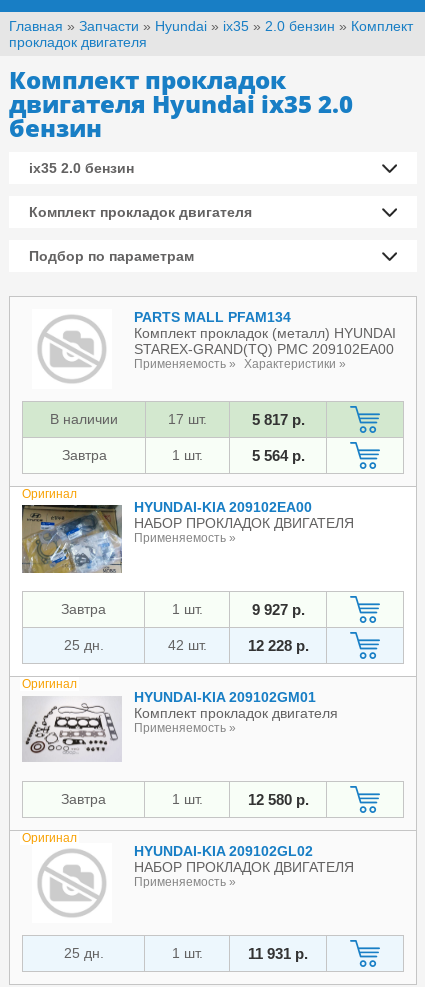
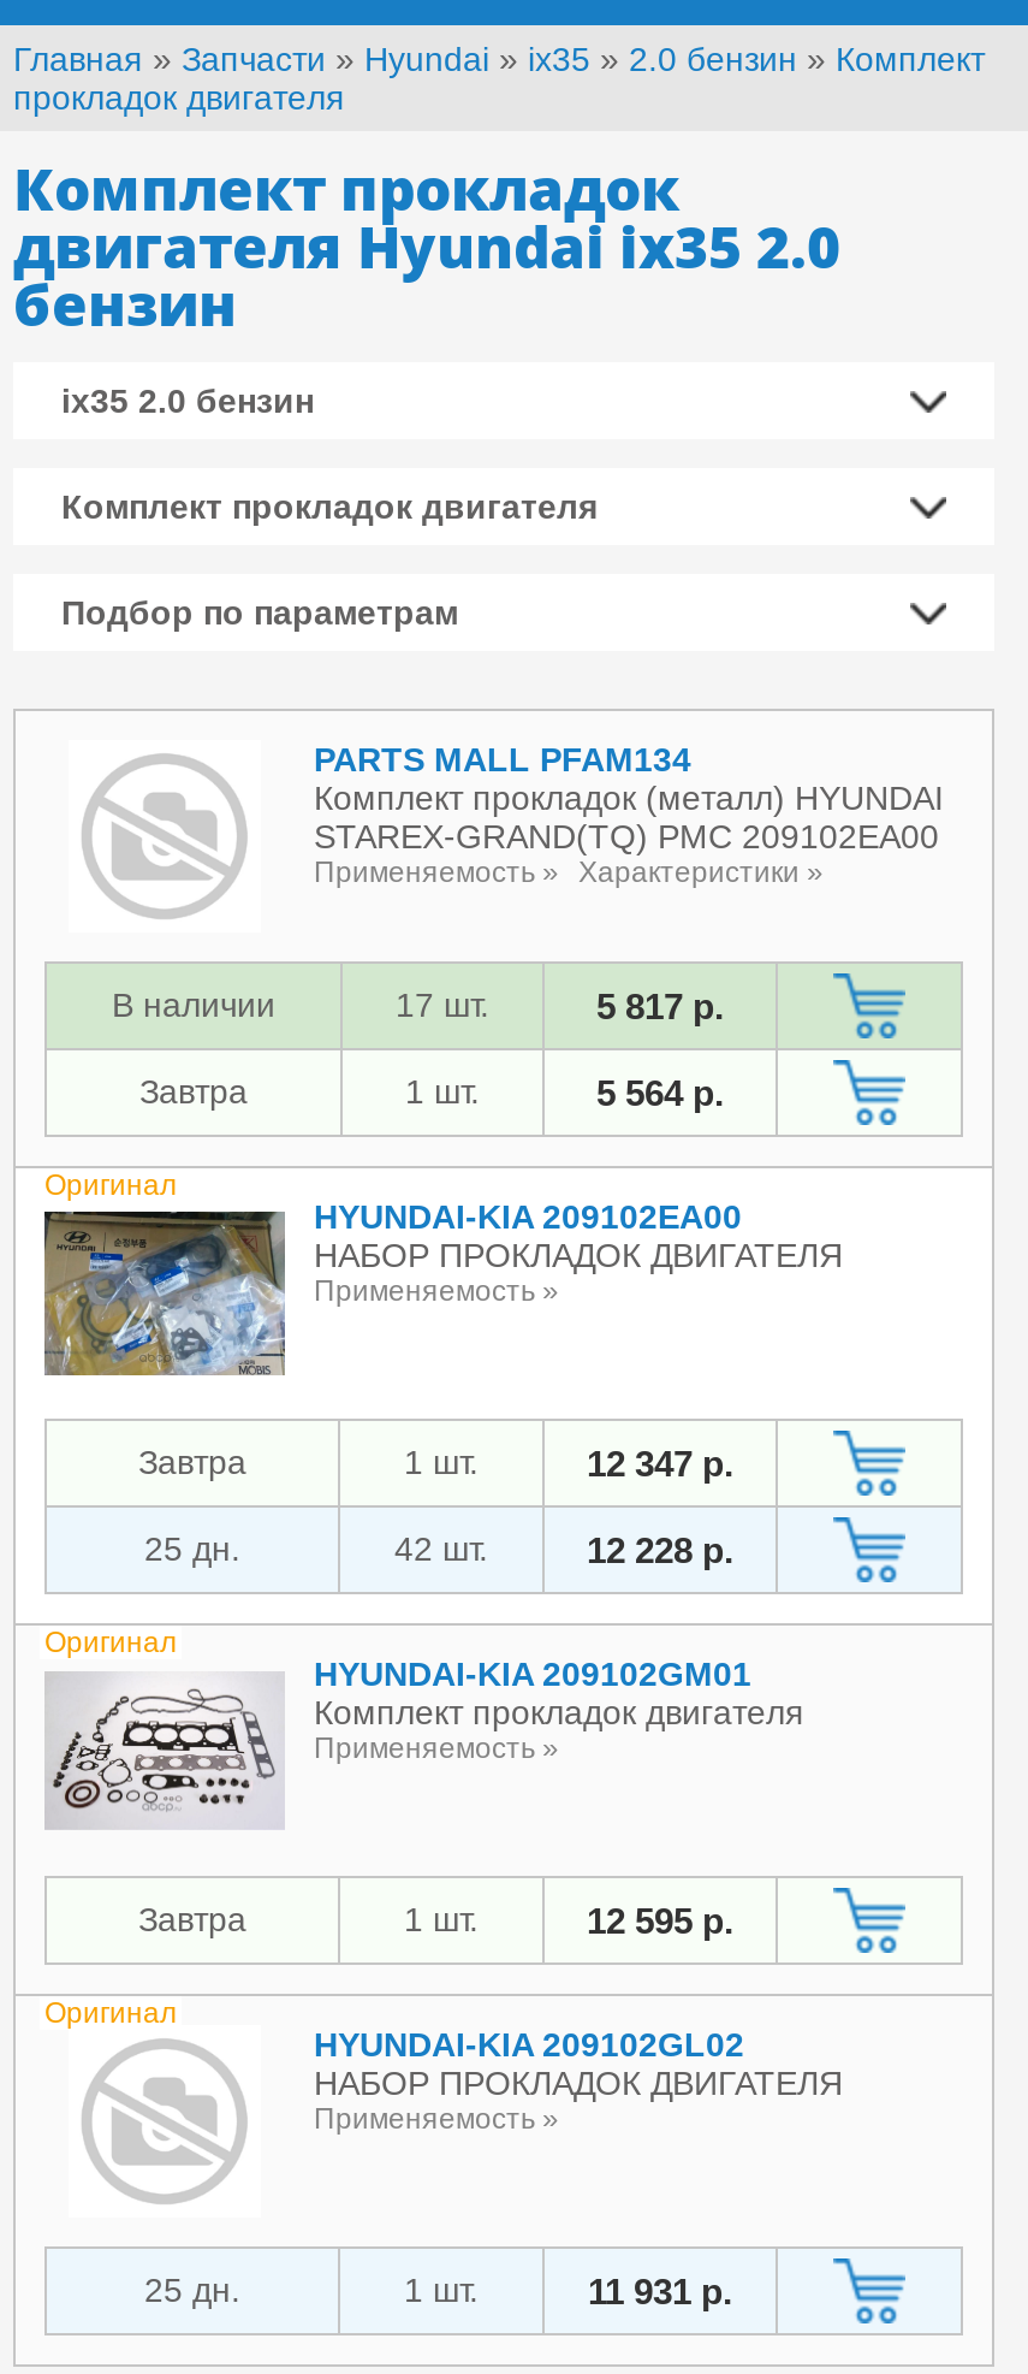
- 9 927 р.
+ 12 347 р.

- 12 580 р.
+ 12 595 р.
